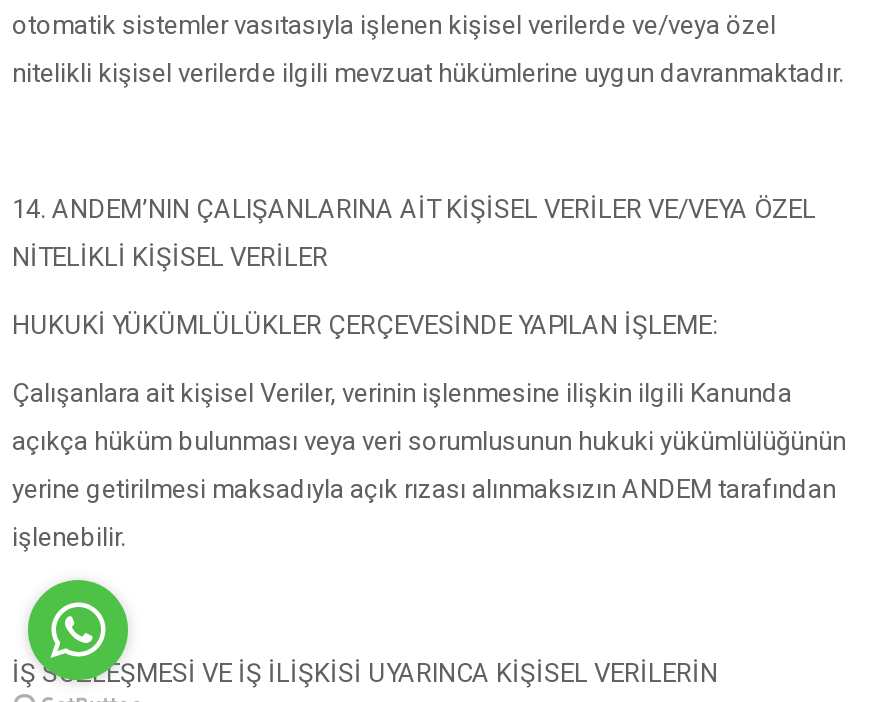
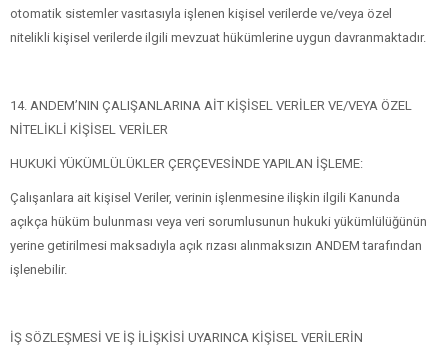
- [image]
